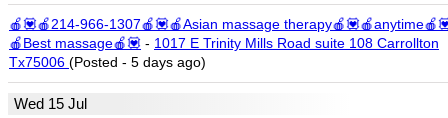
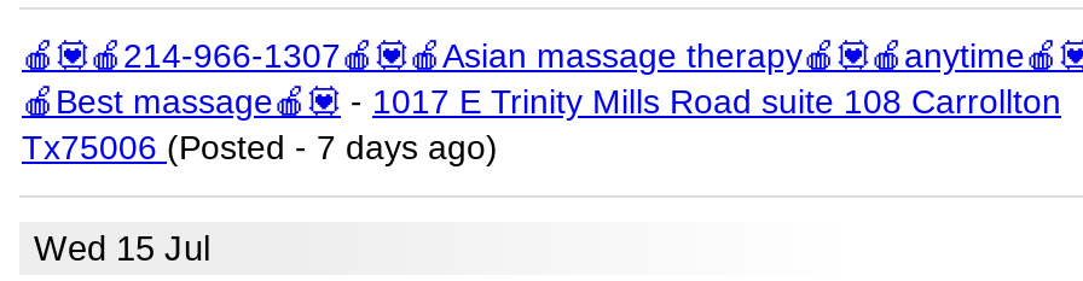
- Tx75006 (Posted - 5 days ago)
+ Tx75006 (Posted - 7 days ago)
